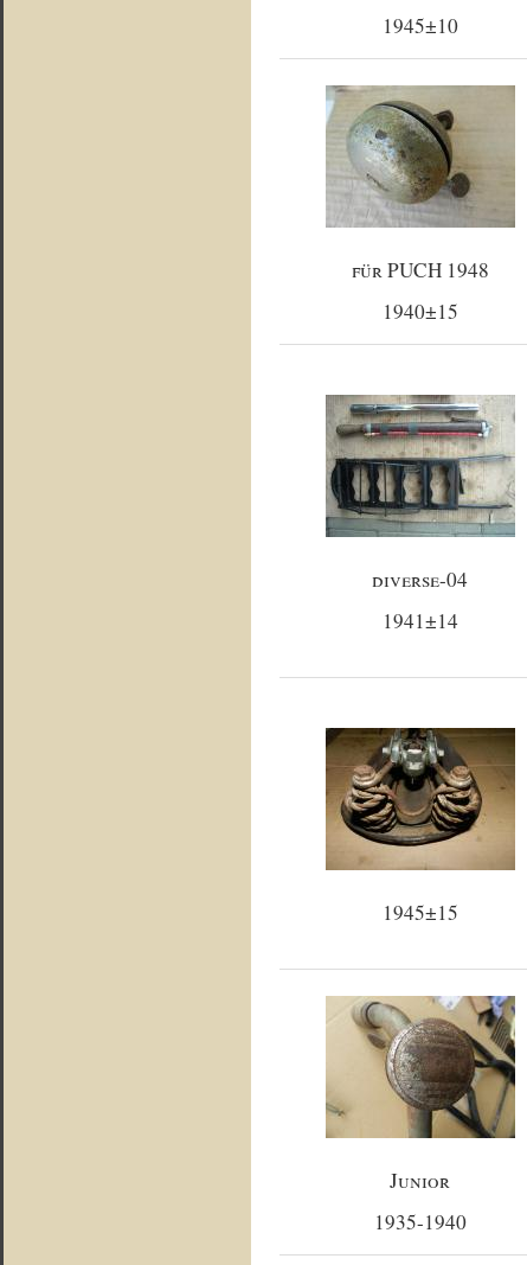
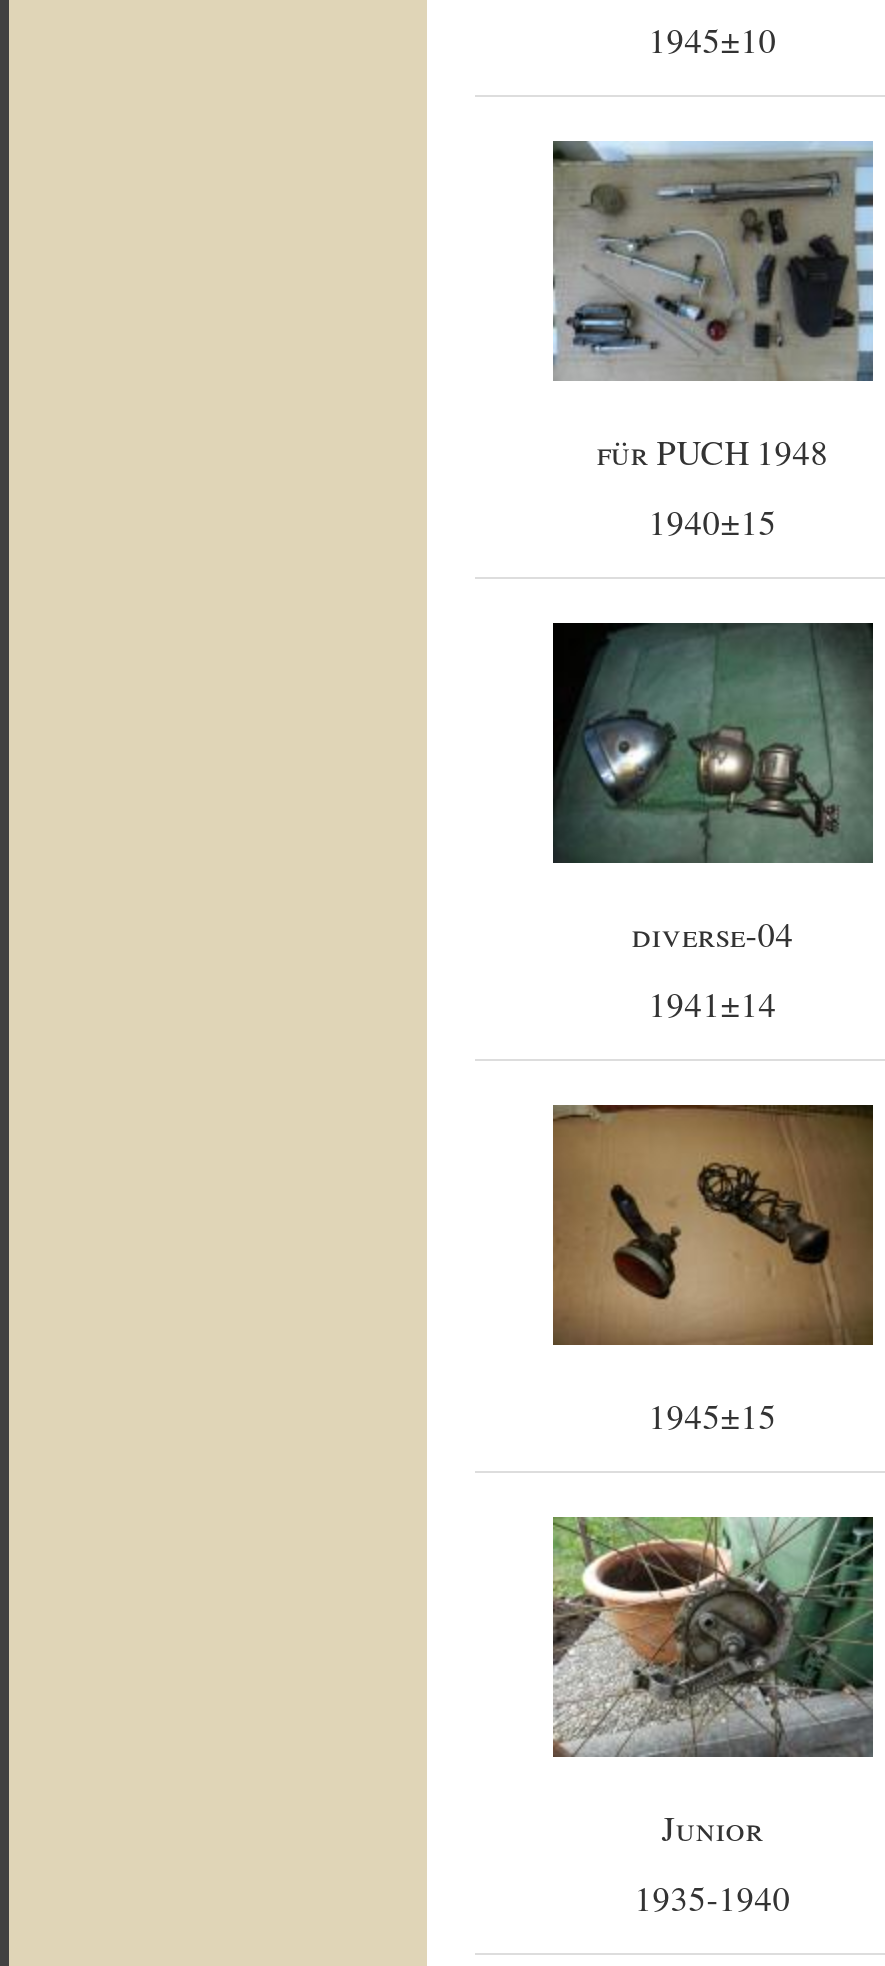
- [image]
+ [image]

- [image]
+ [image]

- [image]
+ [image]

- [image]
+ [image]
